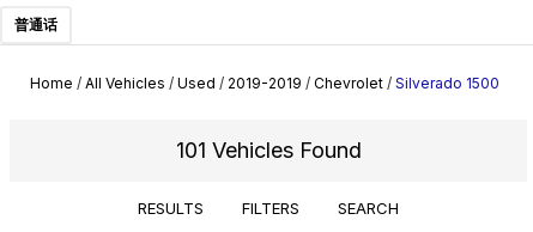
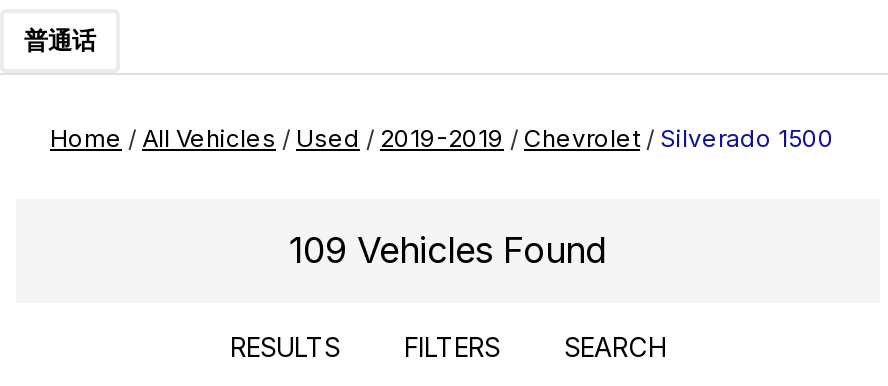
- 101 Vehicles Found
+ 109 Vehicles Found
